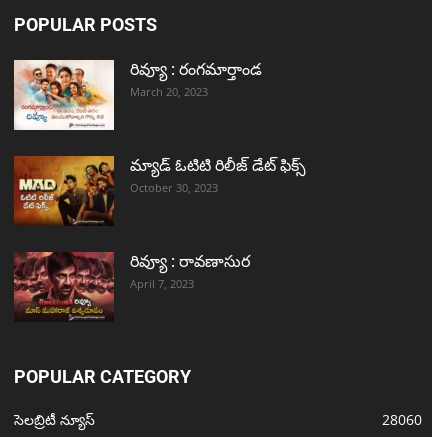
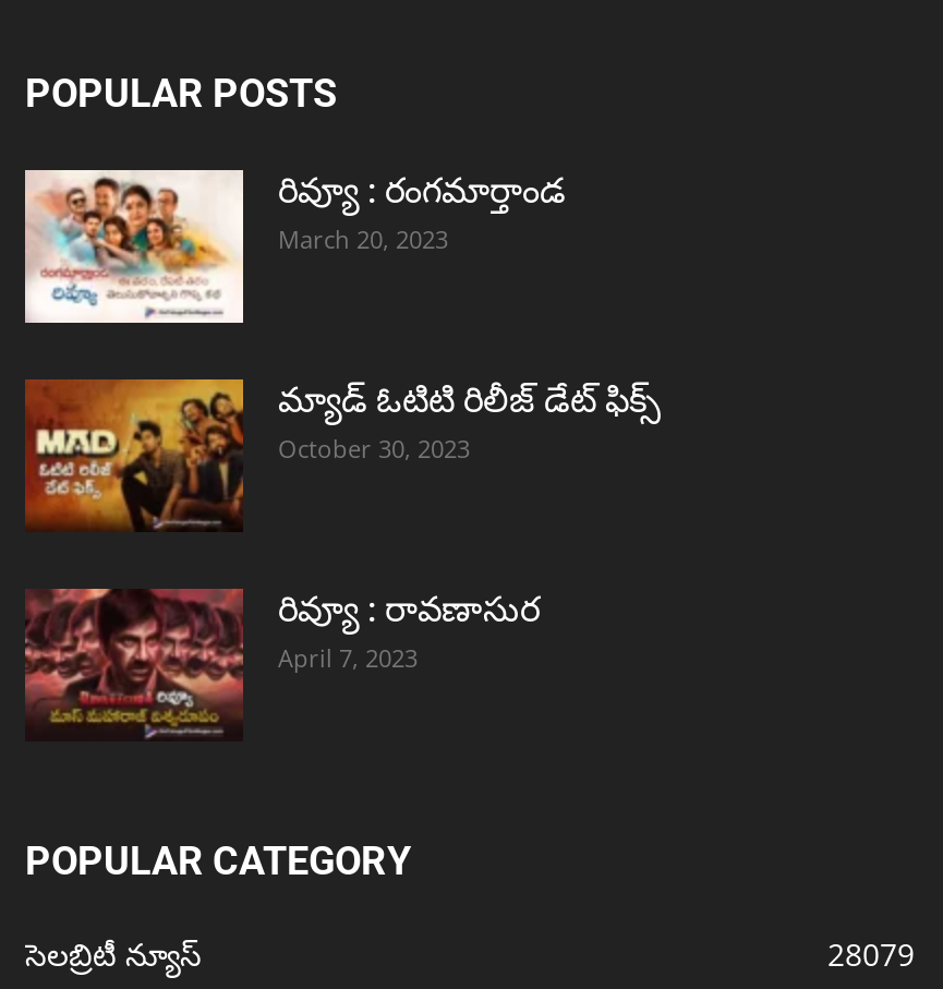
- 28060
+ 28079
